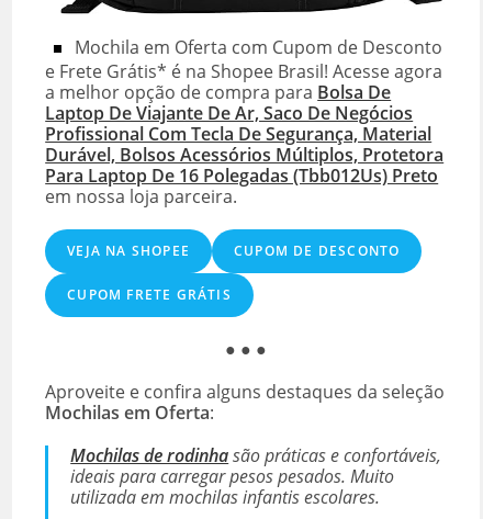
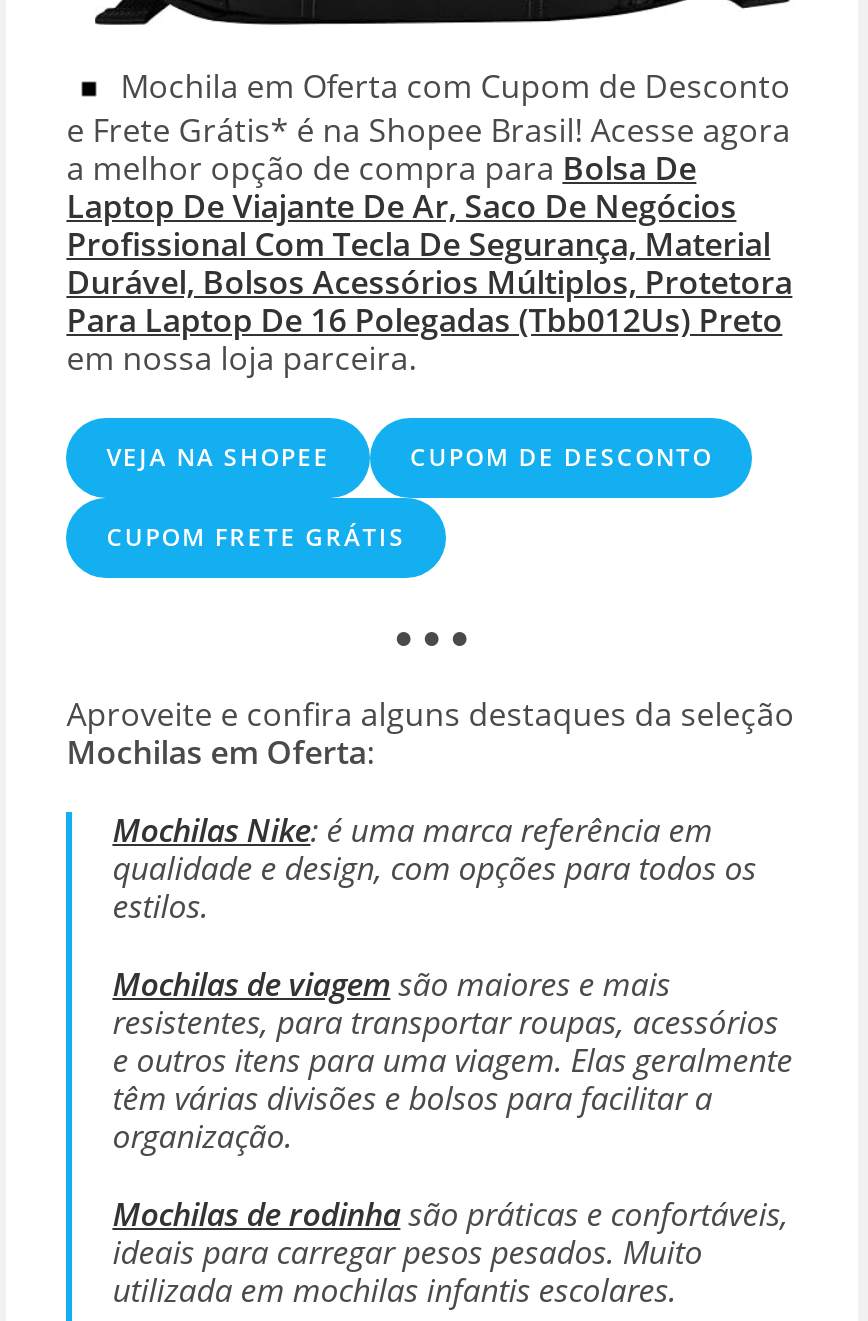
+ Mochilas Nike: é uma marca referência em
+ qualidade e design, com opções para todos os
+ estilos.
+ Mochilas de viagem são maiores e mais
+ resistentes, para transportar roupas, acessórios
+ e outros itens para uma viagem. Elas geralmente
+ têm várias divisões e bolsos para facilitar a
+ organização.
